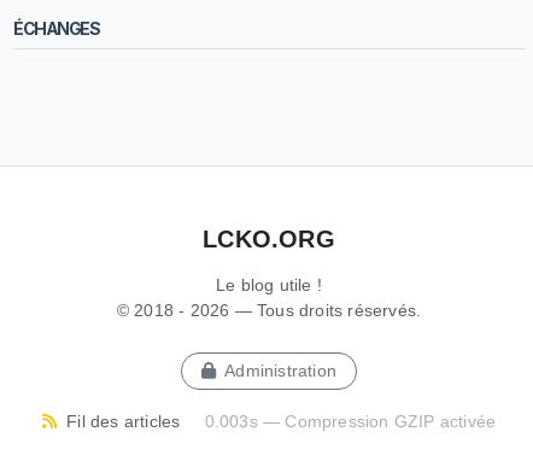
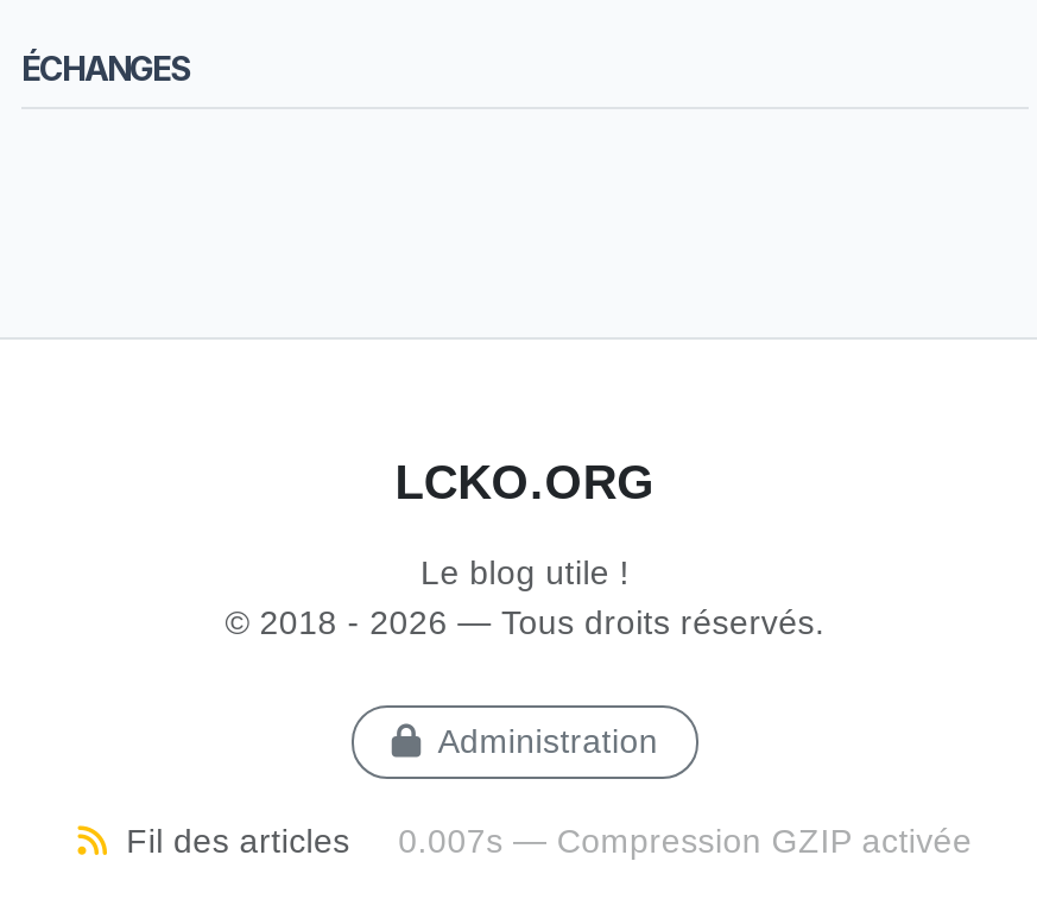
- 0.003s — Compression GZIP activée
+ 0.007s — Compression GZIP activée
